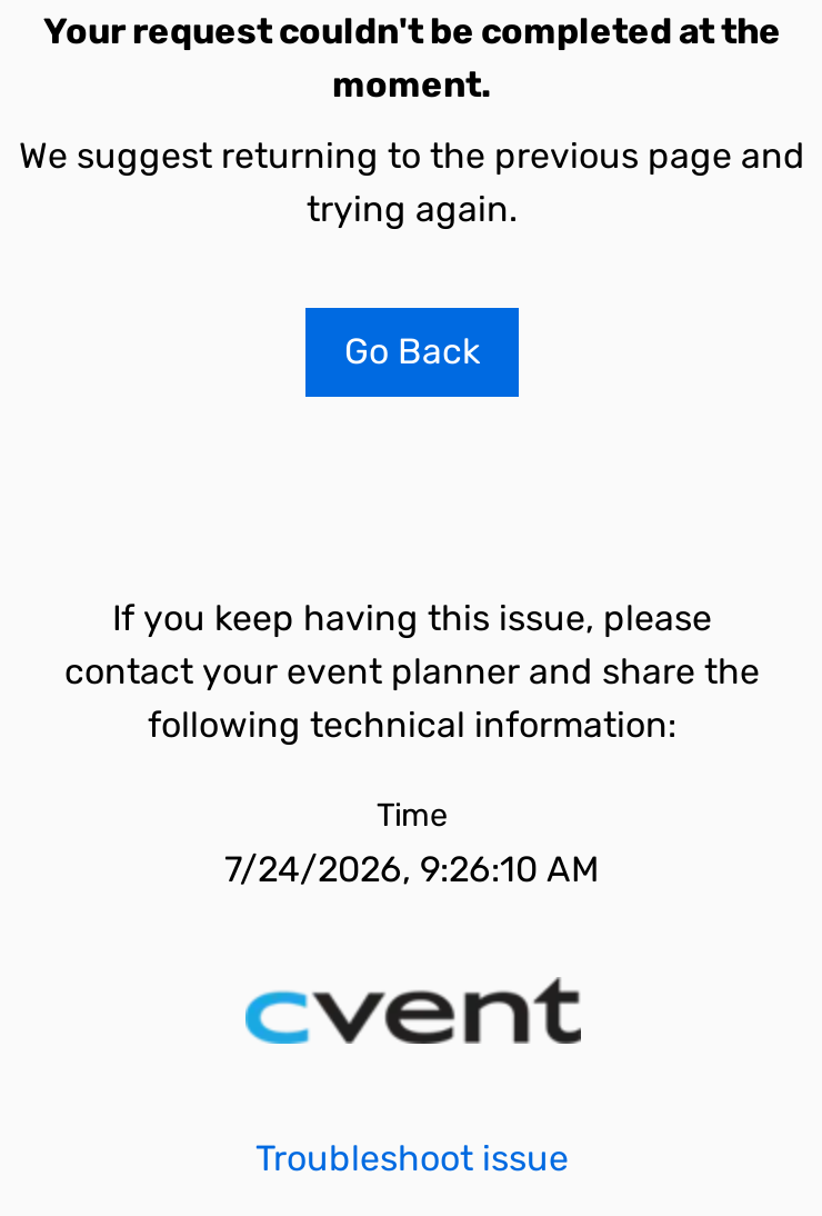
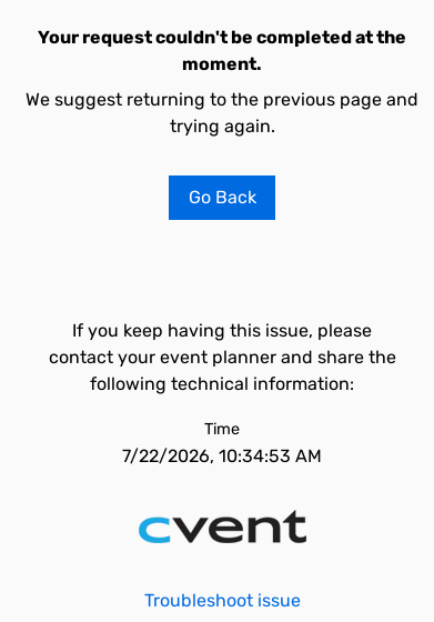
- 7/24/2026, 9:26:10 AM
+ 7/22/2026, 10:34:53 AM
